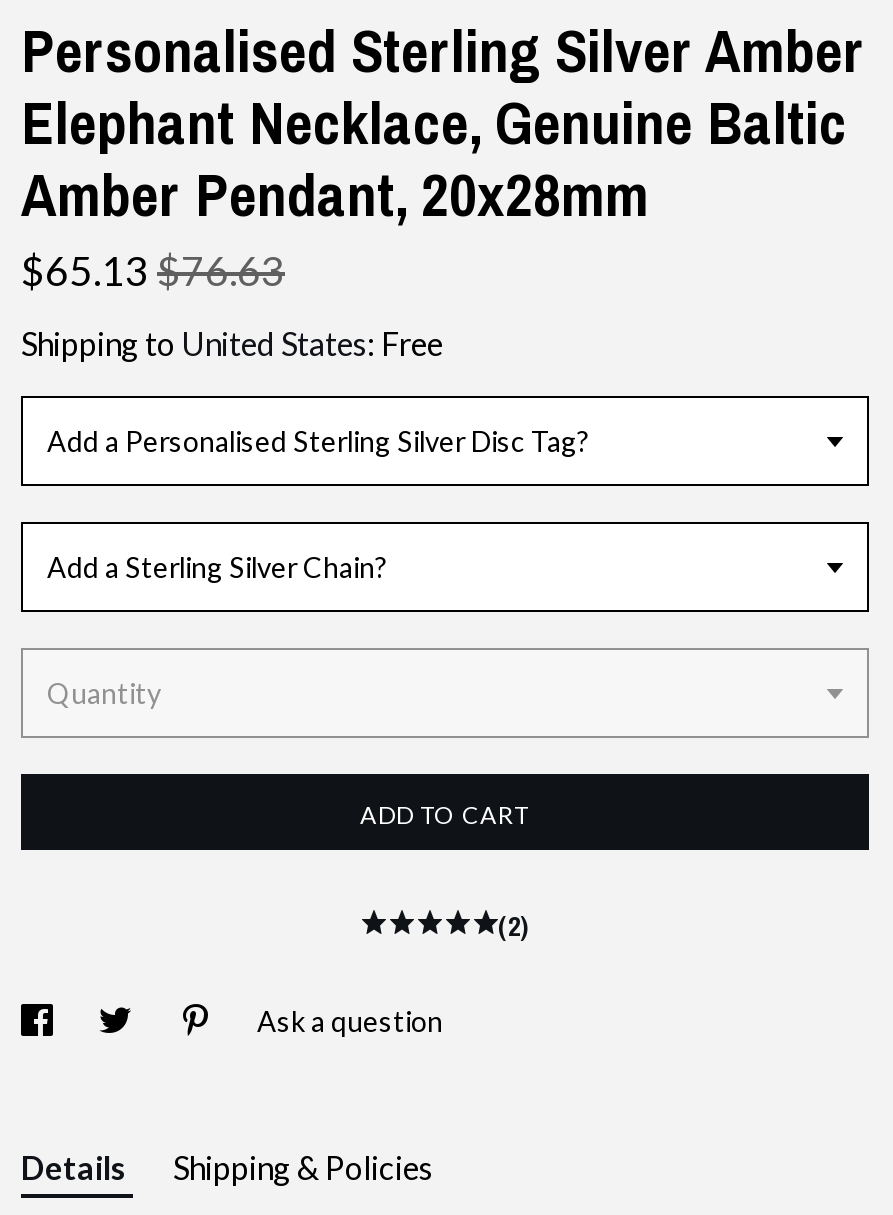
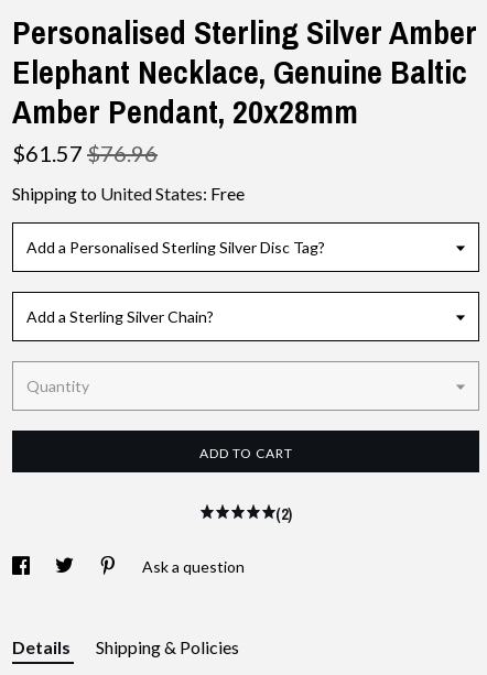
- $65.13 $76.63
+ $61.57 $76.96
